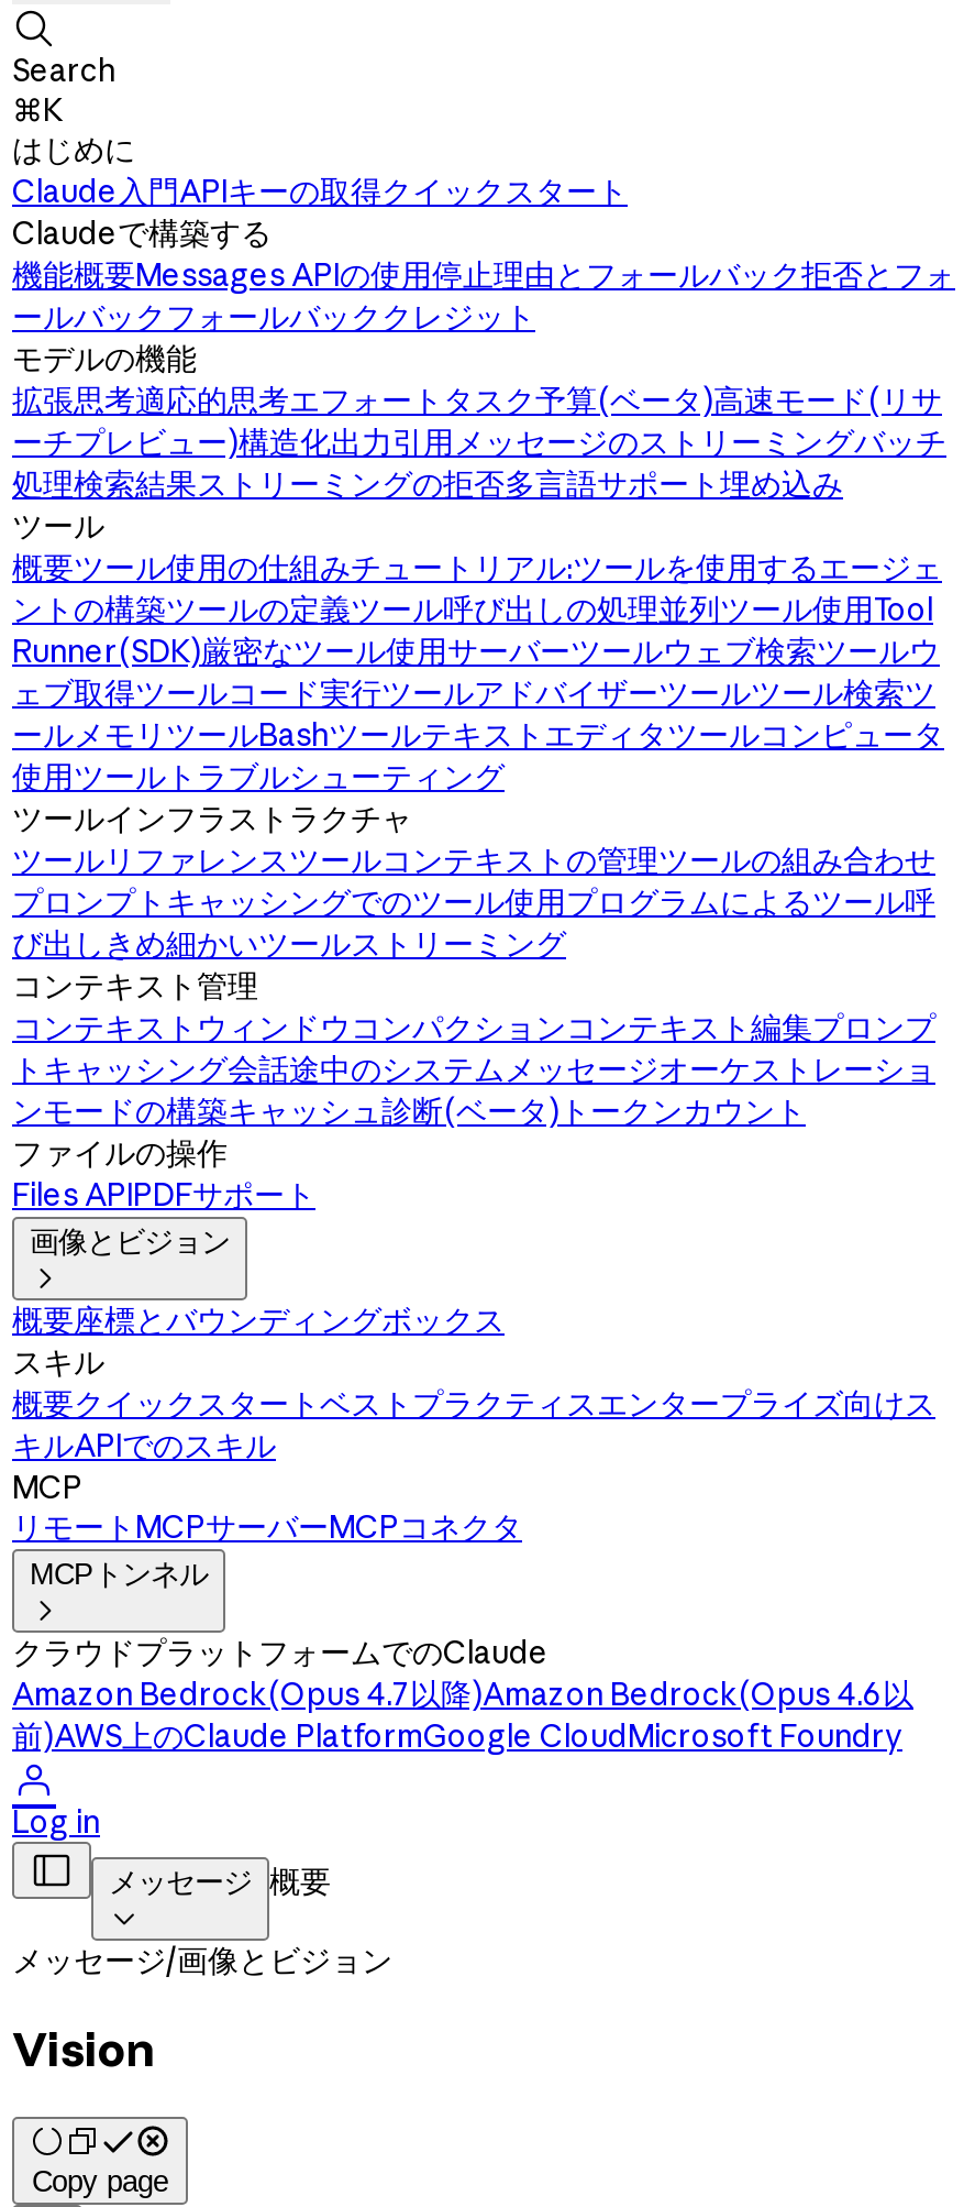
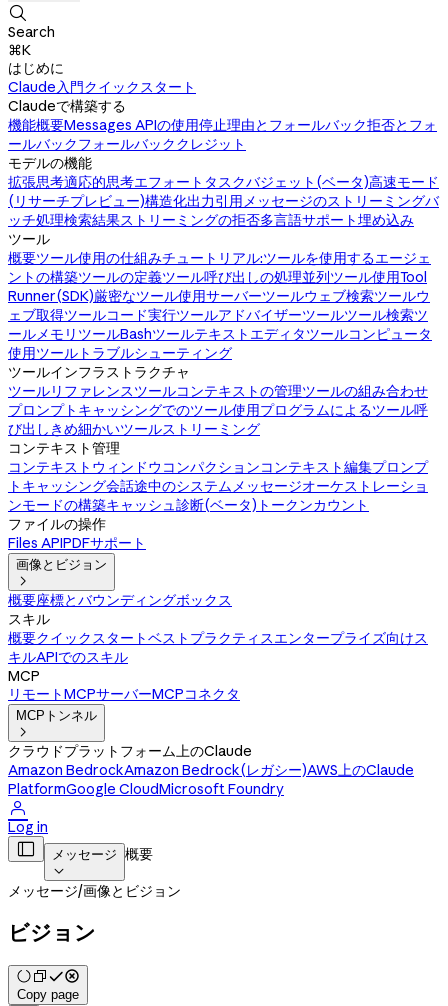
- Claude入門APIキーの取得クイックスタート
+ Claude入門クイックスタート

- 拡張思考適応的思考エフォートタスク予算(ベータ)高速モード(リサ
- ーチプレビュー)構造化出力引用メッセージのストリーミングバッチ
- 処理検索結果ストリーミングの拒否多言語サポート埋め込み
+ 拡張思考適応的思考エフォートタスクバジェット(ベータ)高速モード
+ (リサーチプレビュー)構造化出力引用メッセージのストリーミングバ
+ ッチ処理検索結果ストリーミングの拒否多言語サポート埋め込み

- クラウドプラットフォームでのClaude
- Amazon Bedrock(Opus 4.7以降)Amazon Bedrock(Opus 4.6以
- 前)AWS上のClaude PlatformGoogle CloudMicrosoft Foundry
+ クラウドプラットフォーム上のClaude
+ Amazon BedrockAmazon Bedrock(レガシー)AWS上のClaude
+ PlatformGoogle CloudMicrosoft Foundry

- Vision
+ ビジョン
